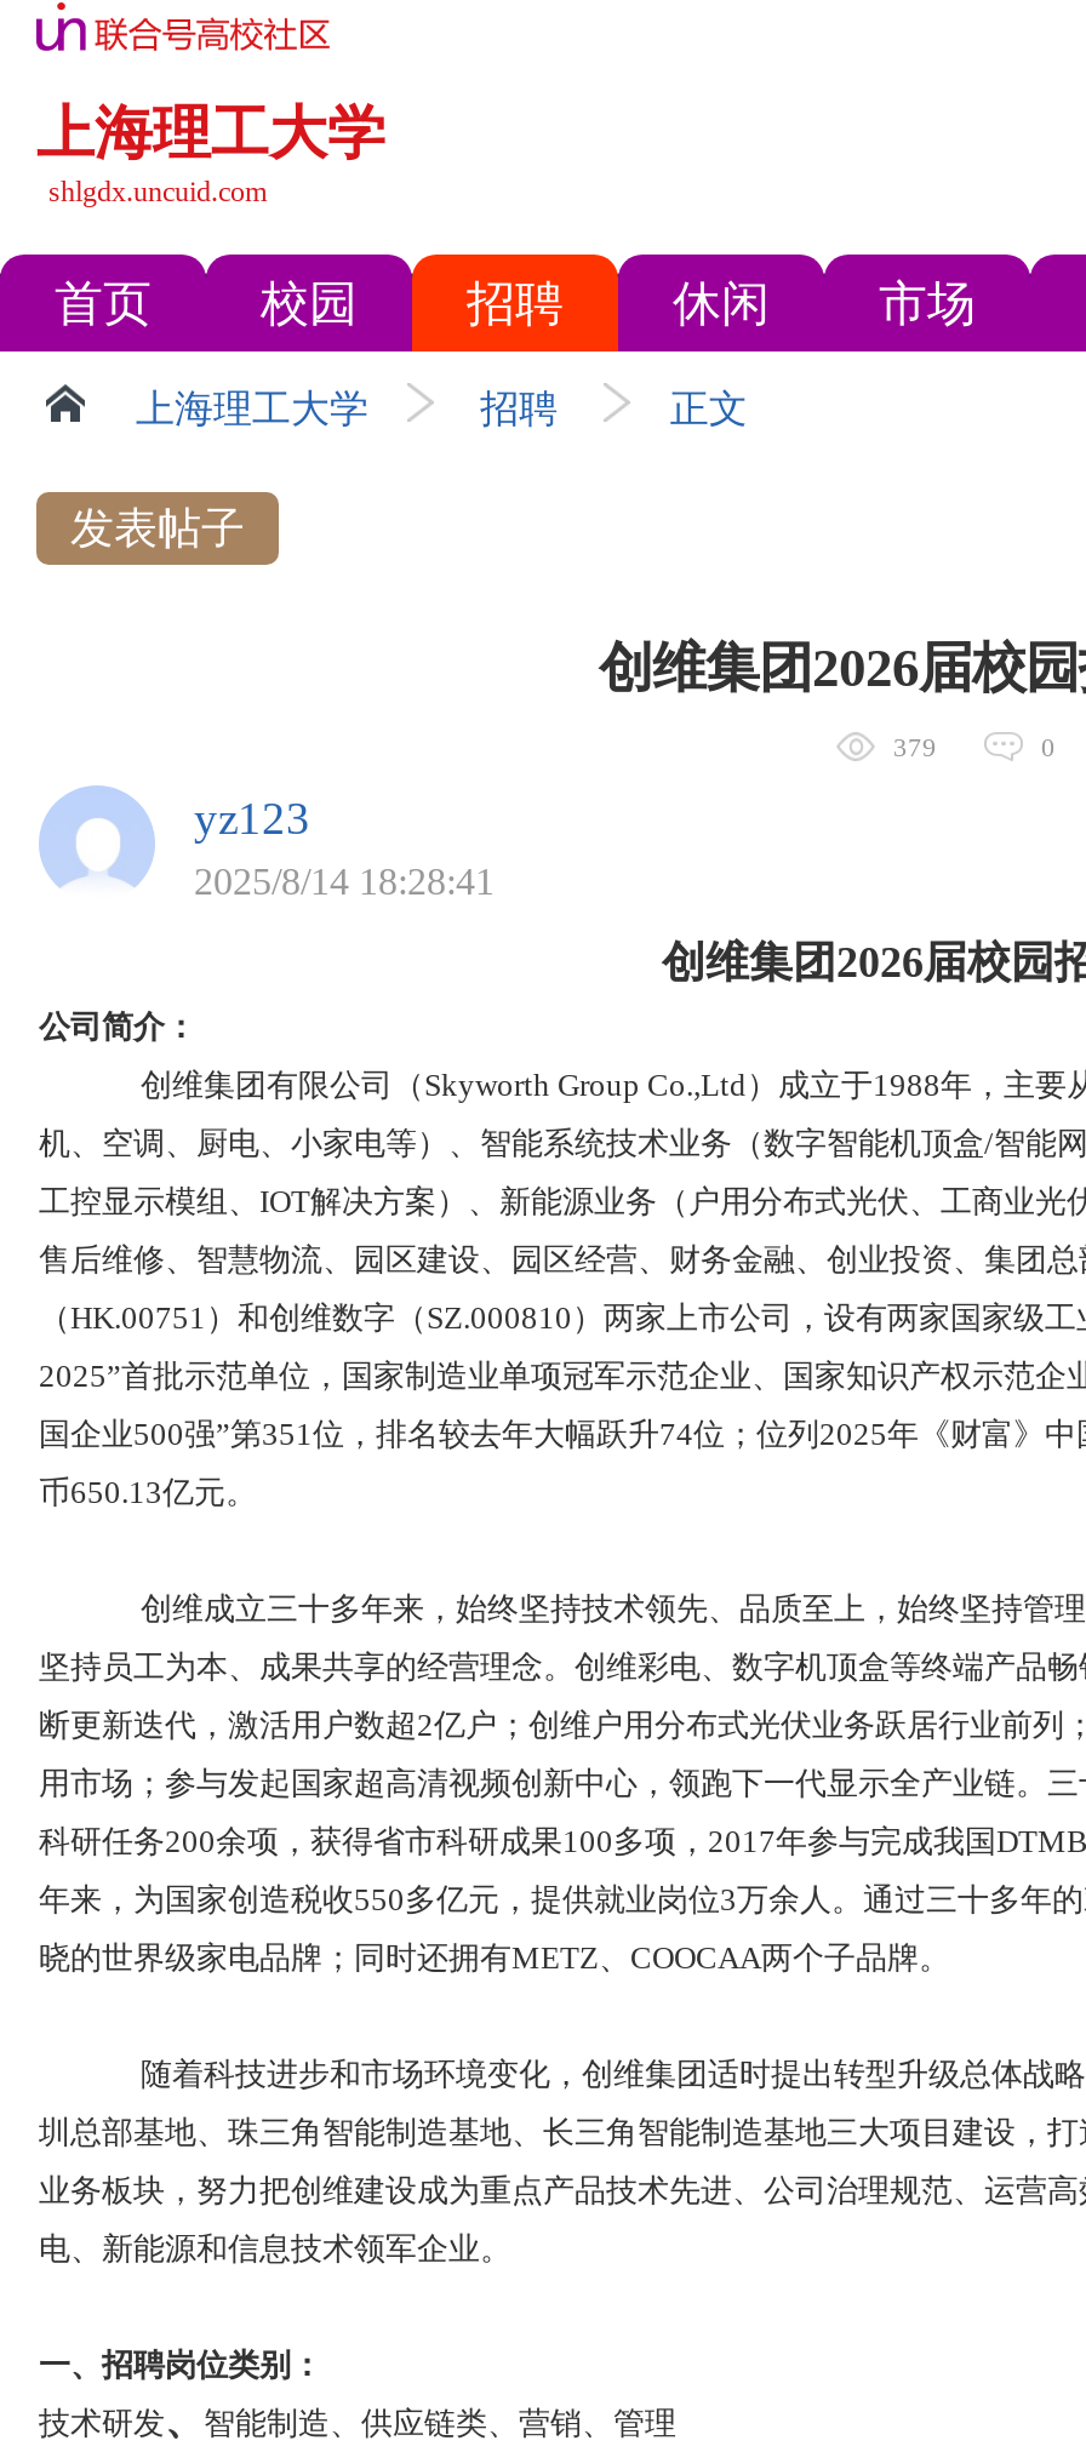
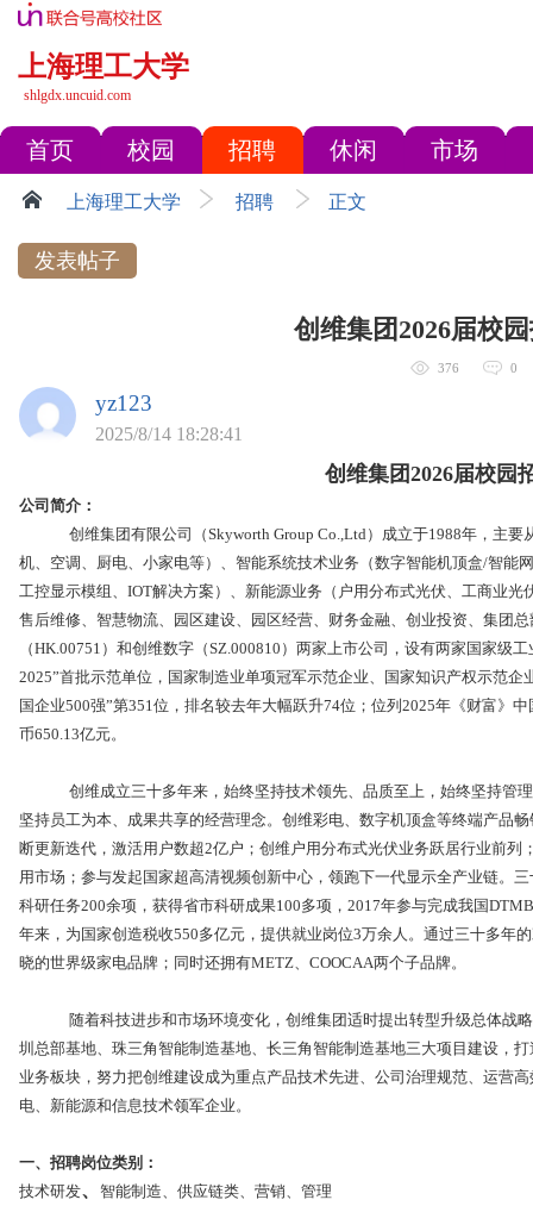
- 379
+ 376
